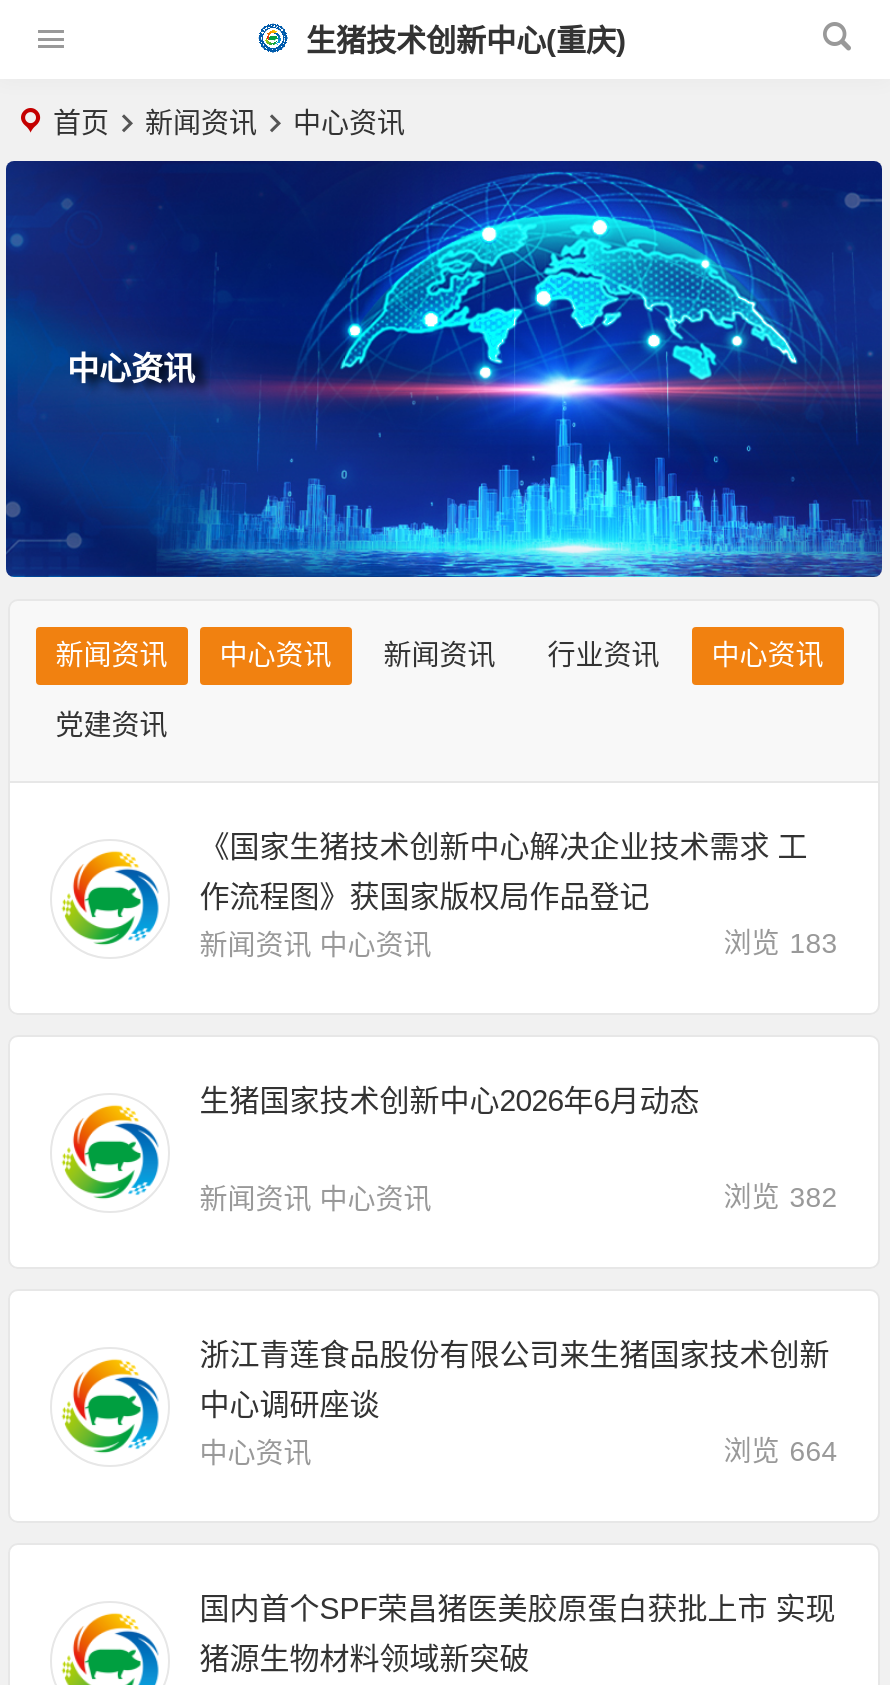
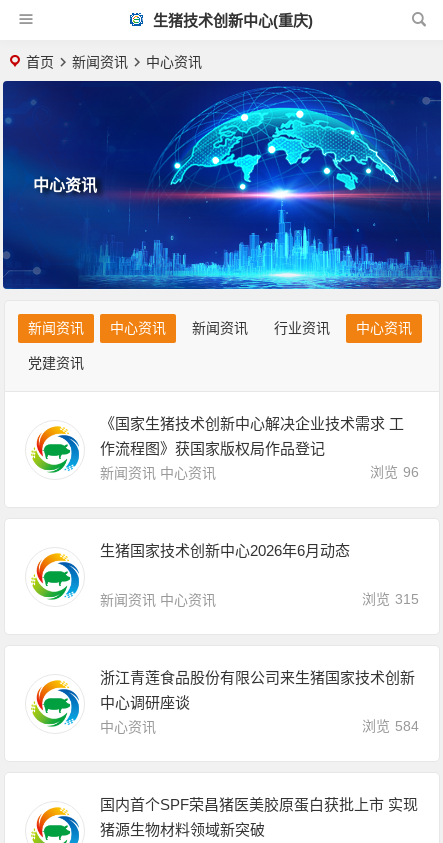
- 浏览 183
+ 浏览 96

- 浏览 382
+ 浏览 315

- 浏览 664
+ 浏览 584
